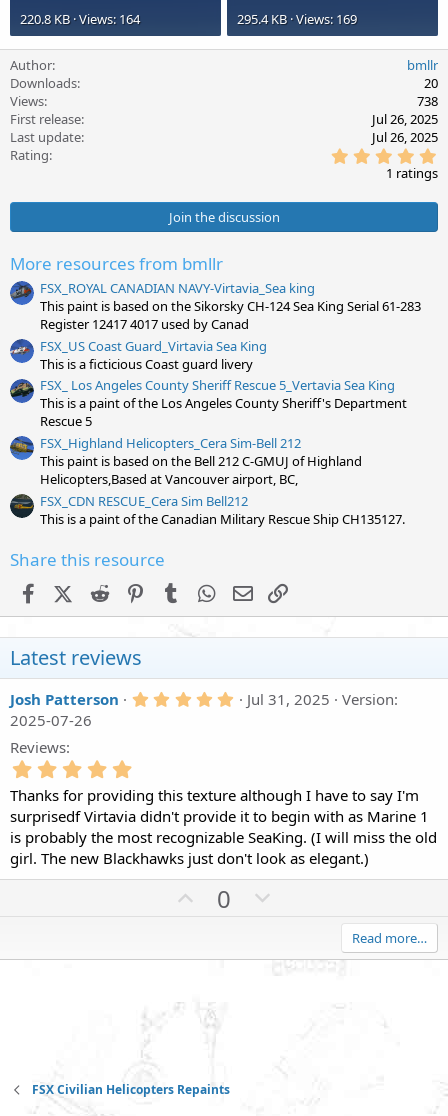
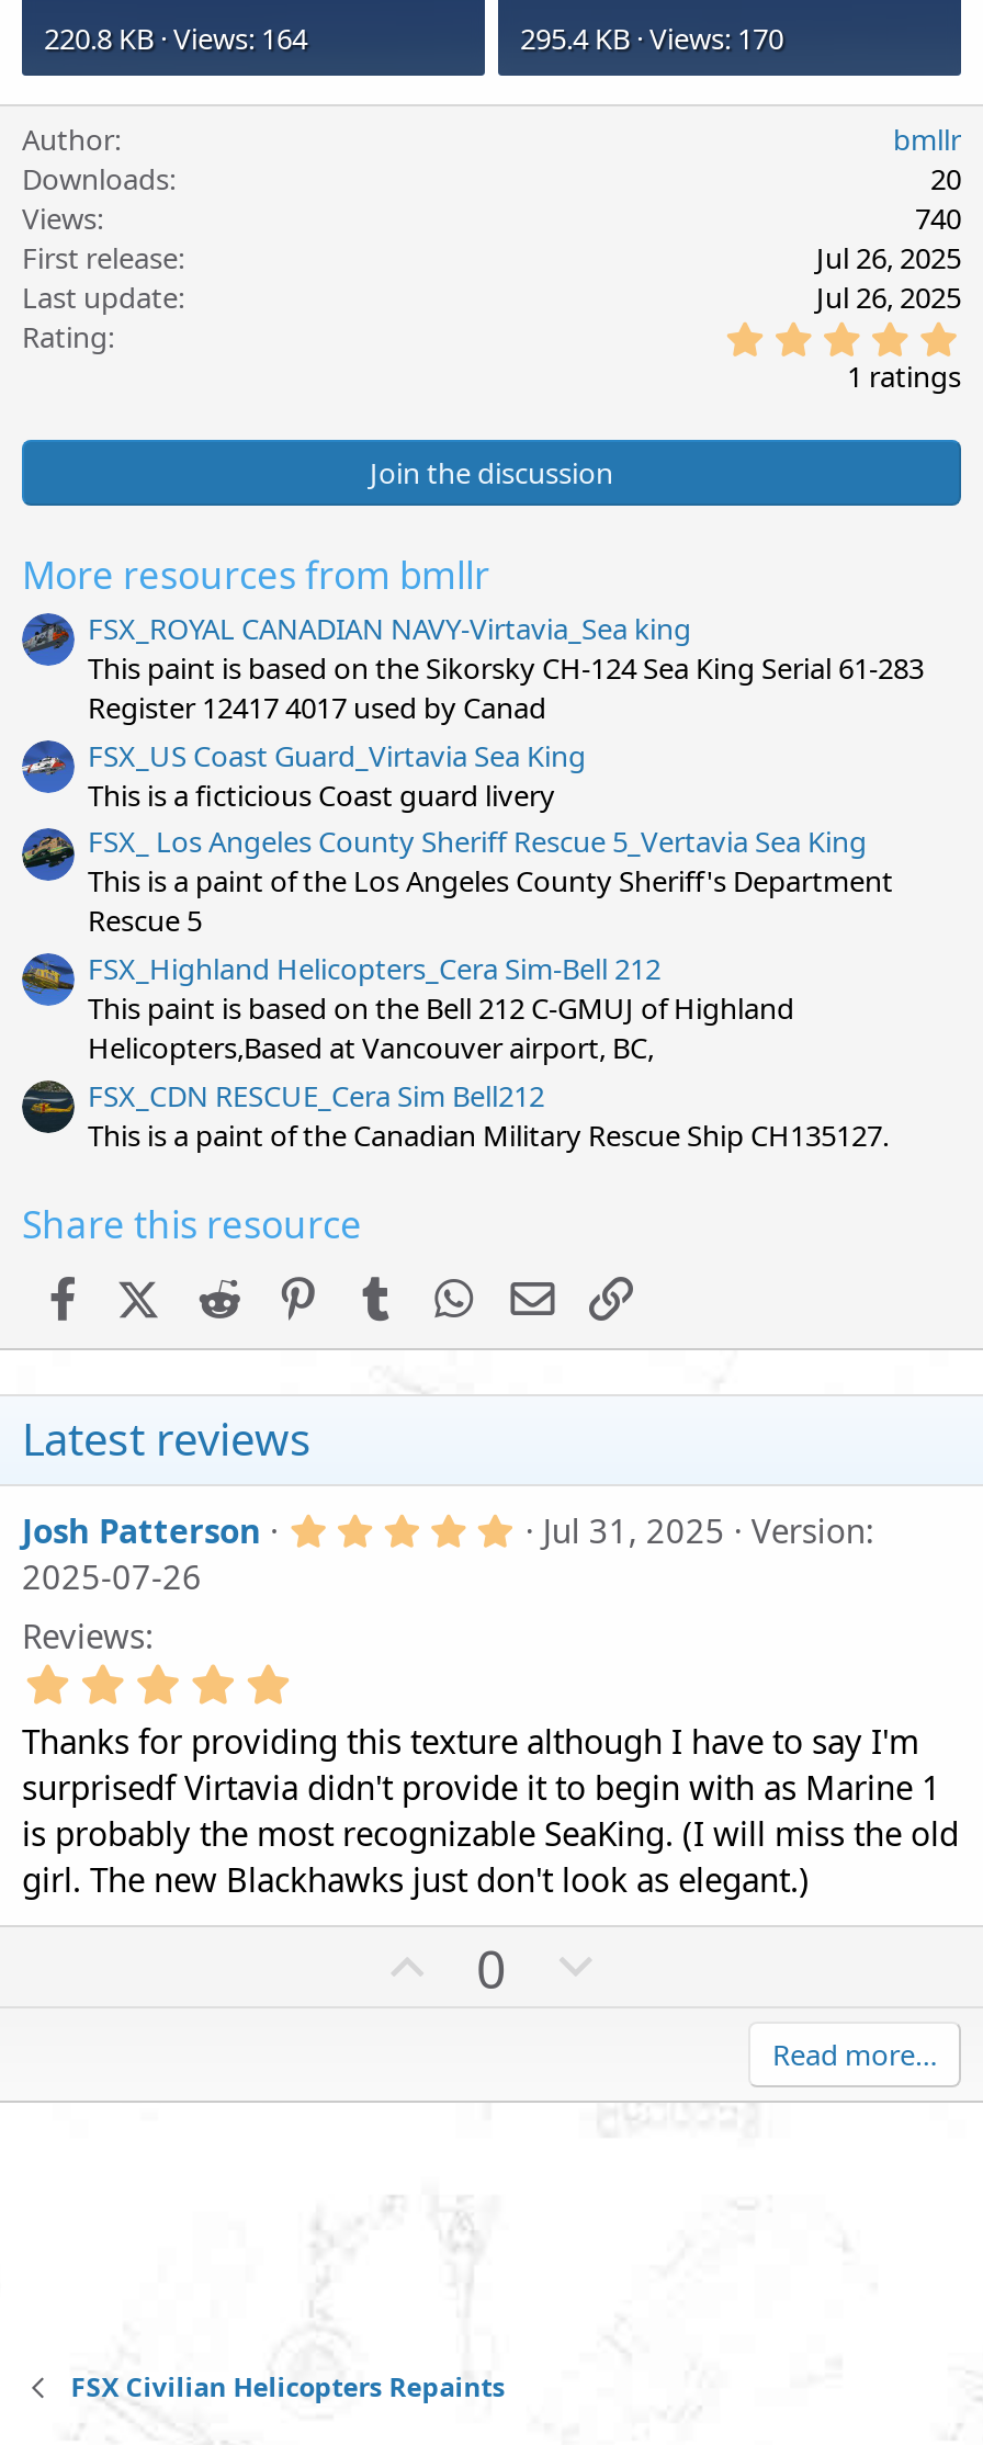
- 295.4 KB · Views: 169
+ 295.4 KB · Views: 170

- 738
+ 740
